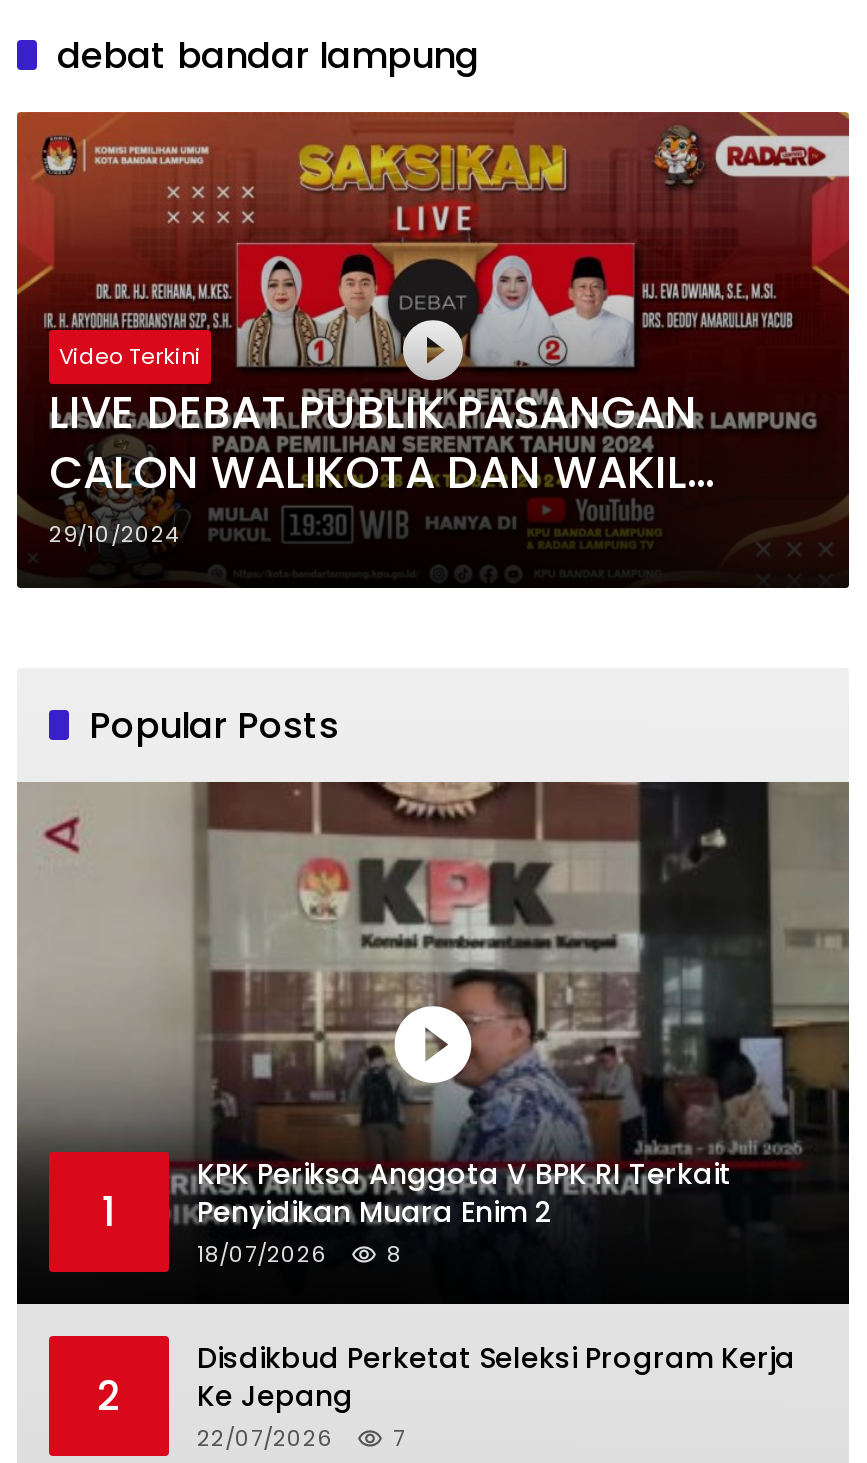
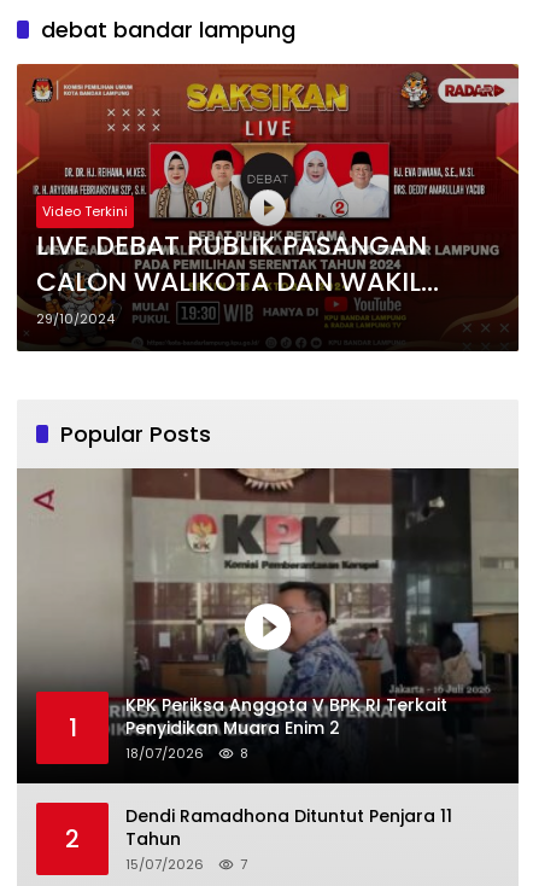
- Disdikbud Perketat Seleksi Program Kerja
- Ke Jepang
- 22/07/2026
+ Dendi Ramadhona Dituntut Penjara 11
+ Tahun
+ 15/07/2026
